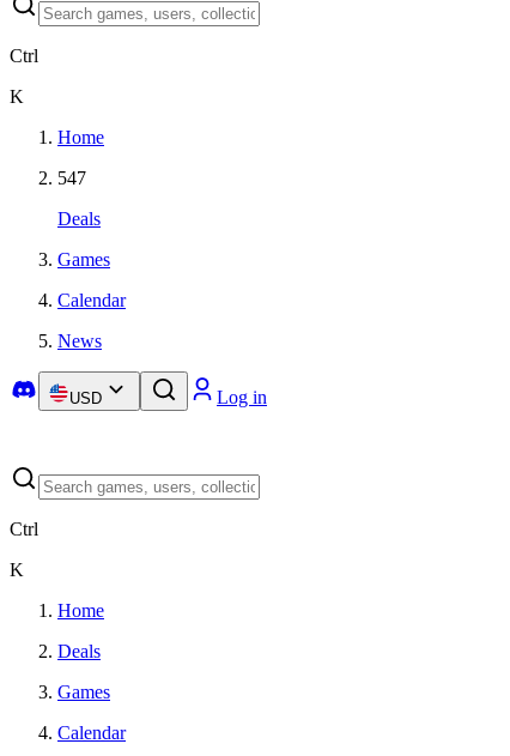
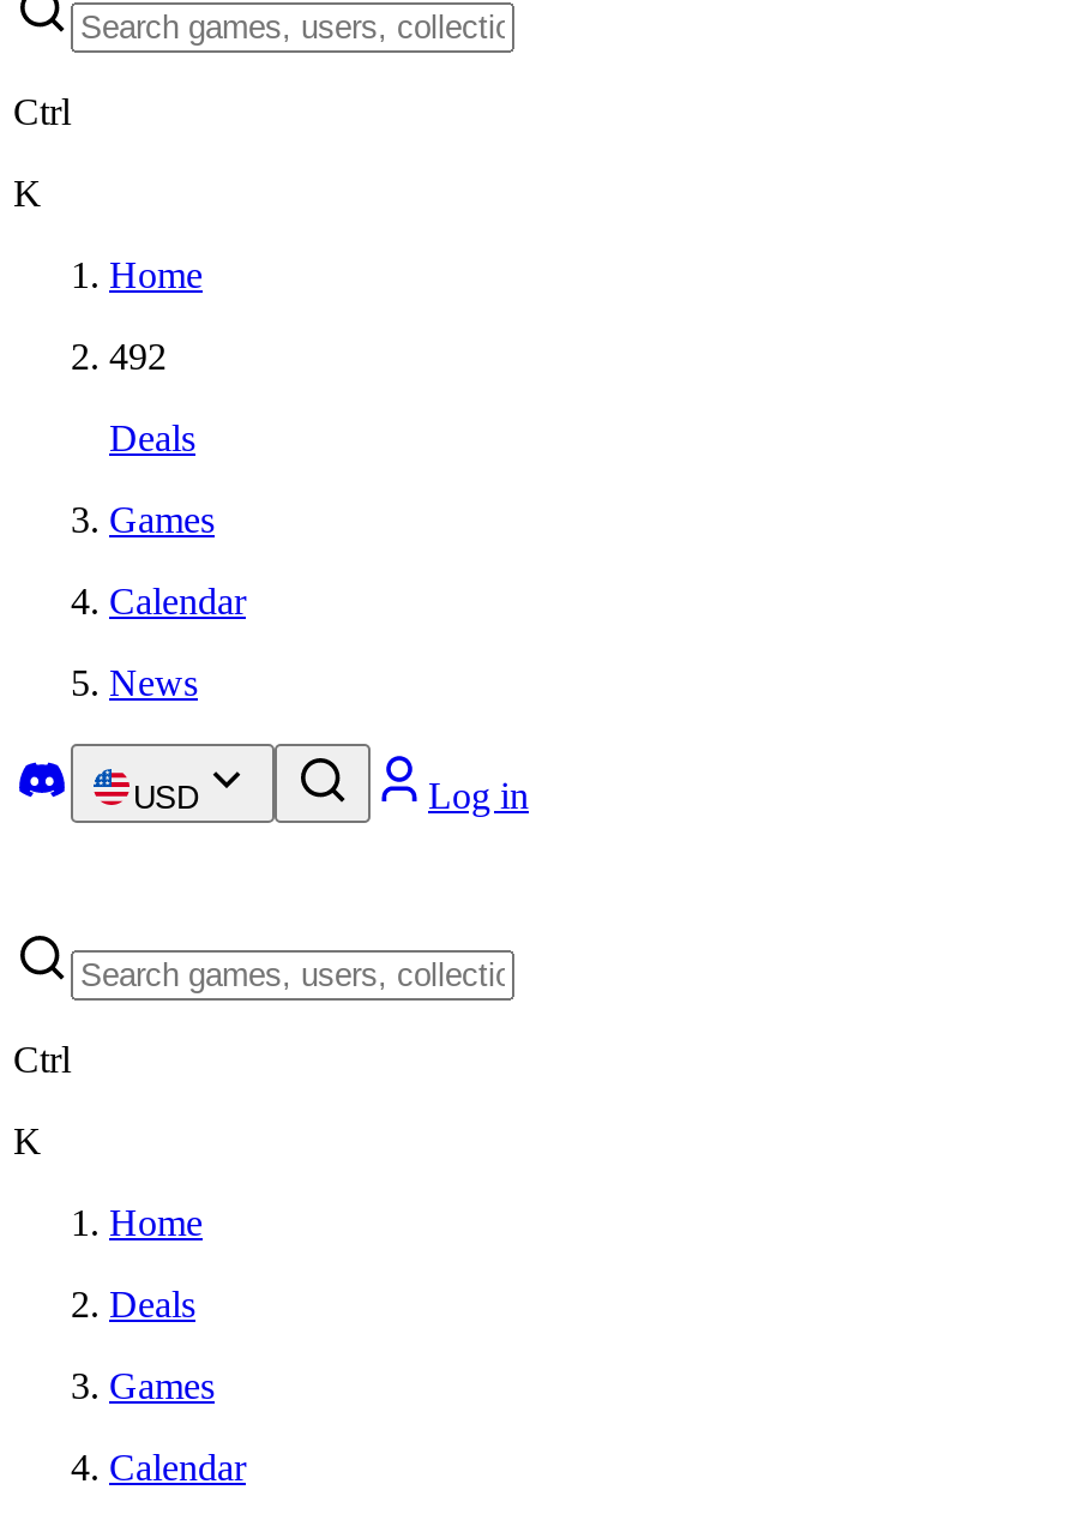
- 547
+ 492
